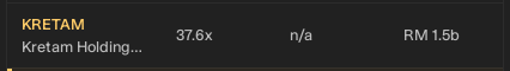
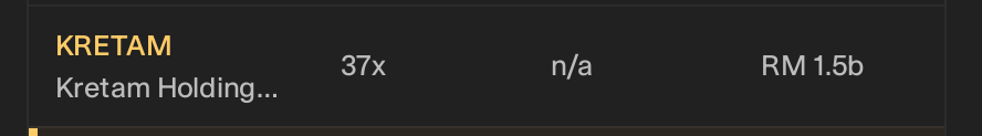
- 37.6x
+ 37x
